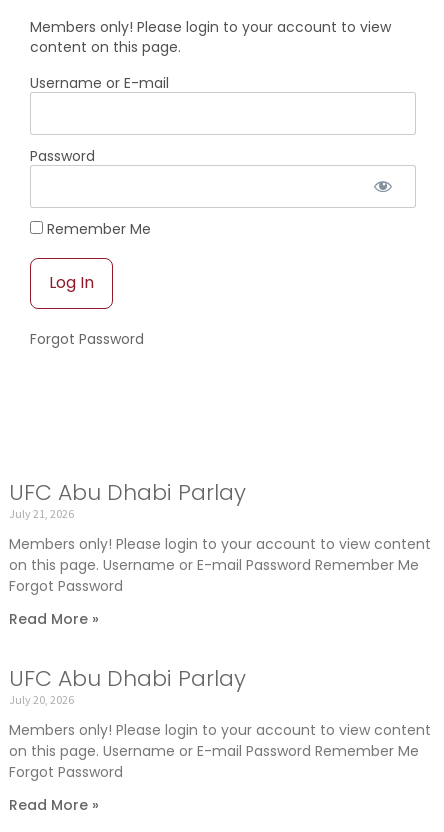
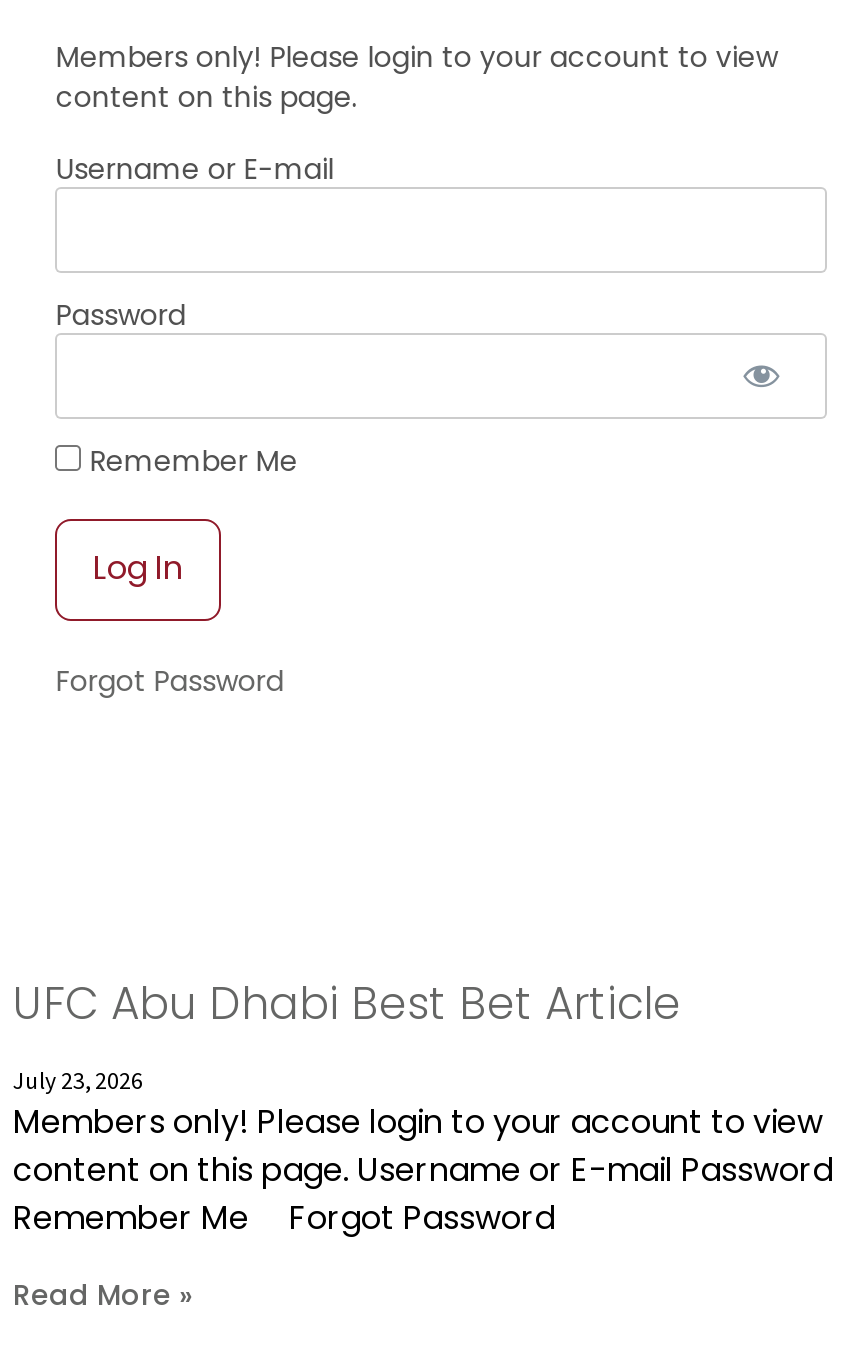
- UFC Abu Dhabi Parlay
- July 21, 2026
- Members only! Please login to your account to view content
- on this page. Username or E-mail Password Remember Me
- Forgot Password
- Read More »
- UFC Abu Dhabi Parlay
- July 20, 2026
- Members only! Please login to your account to view content
- on this page. Username or E-mail Password Remember Me
- Forgot Password
+ UFC Abu Dhabi Best Bet Article
+ July 23, 2026
+ Members only! Please login to your account to view
+ content on this page. Username or E-mail Password
+ Remember Me Forgot Password
